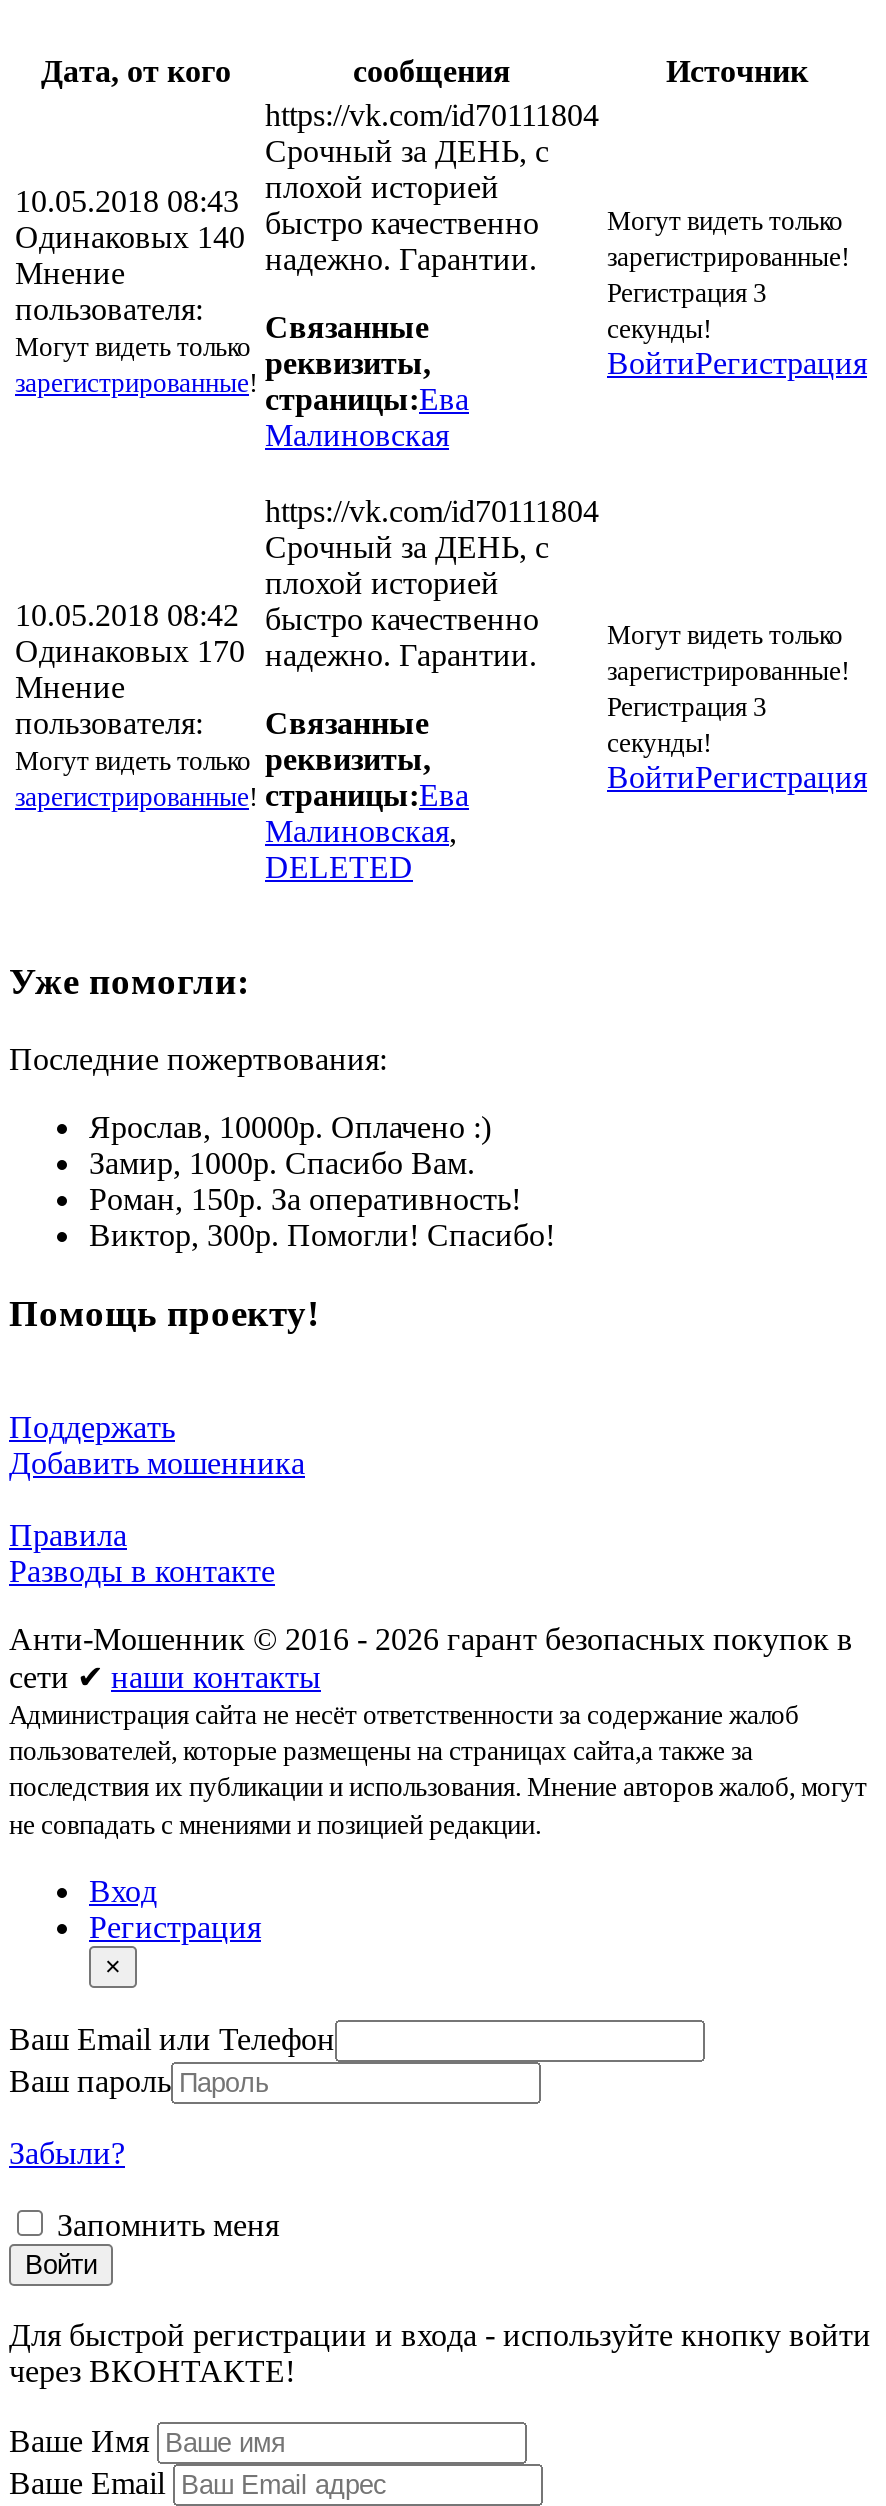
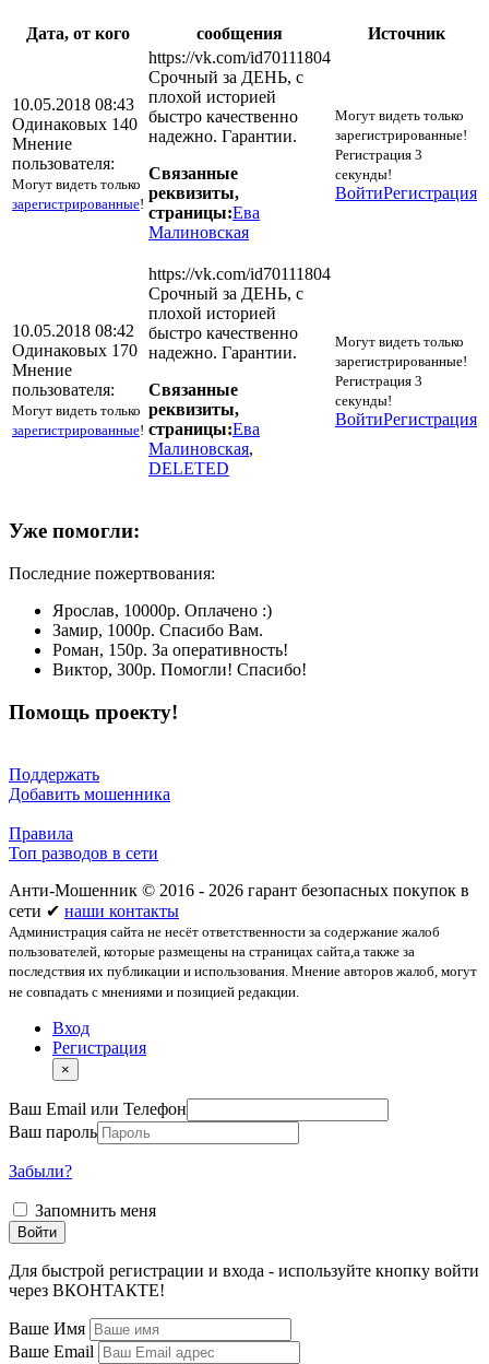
- Разводы в контакте
+ Топ разводов в сети
